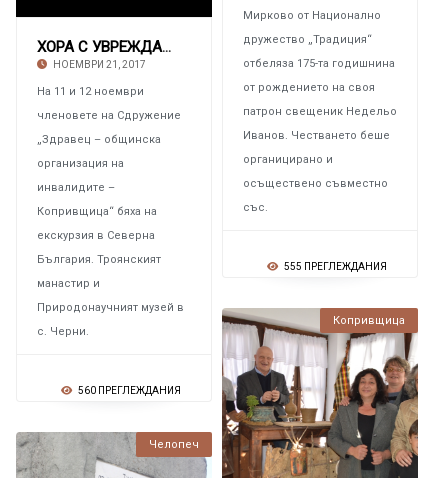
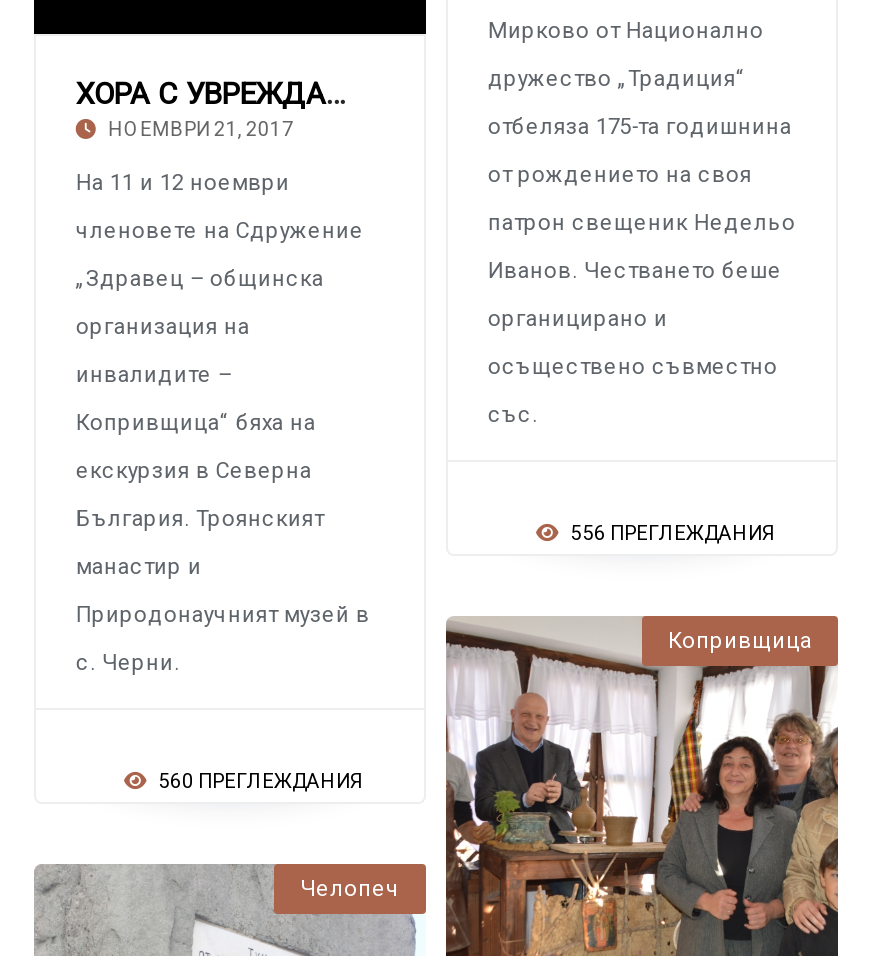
- 555 ПРЕГЛЕЖДАНИЯ
+ 556 ПРЕГЛЕЖДАНИЯ
